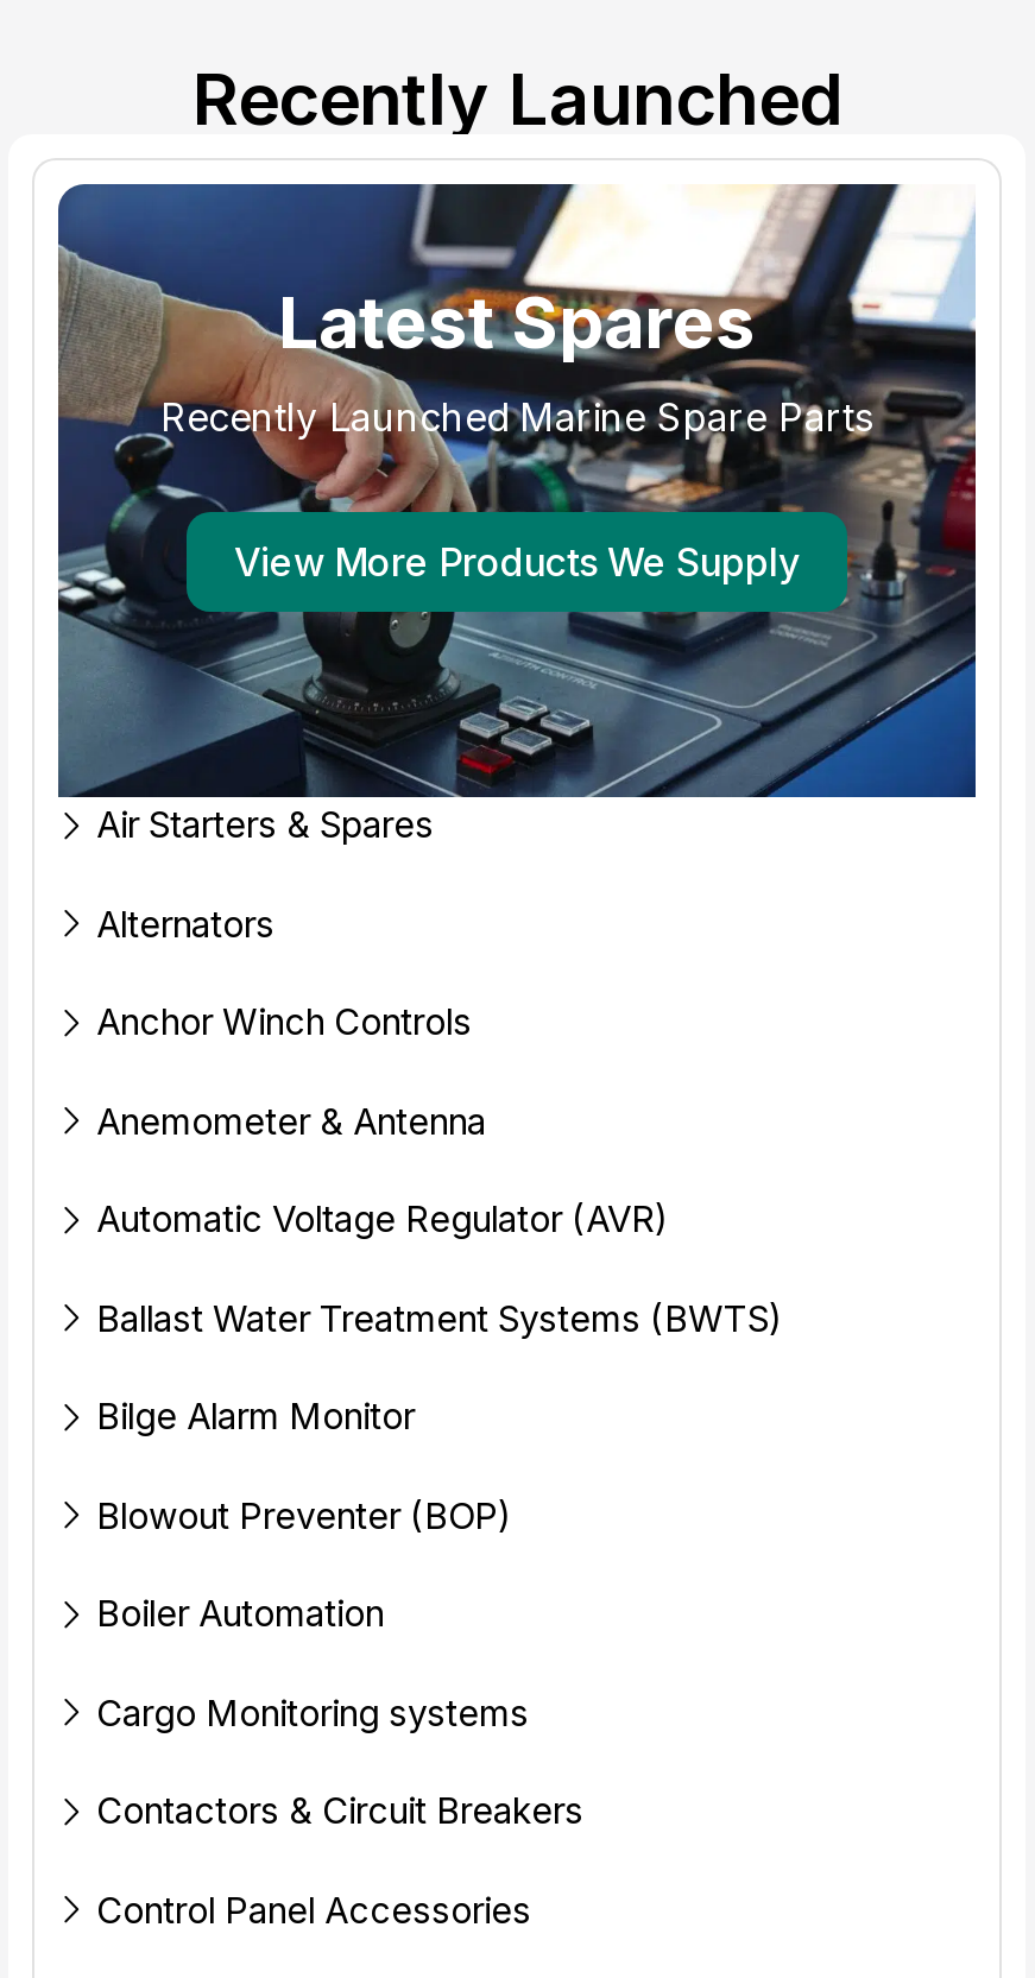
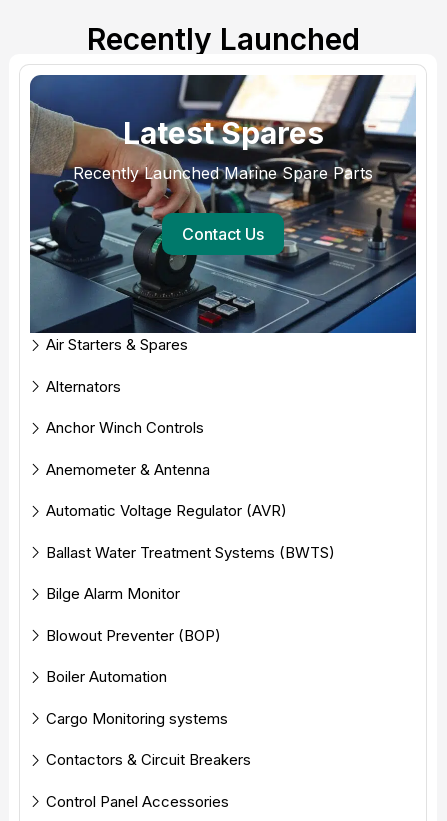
- [image]
- View More Products We Supply
+ [image]
+ Contact Us

- [image]
+ [image]
